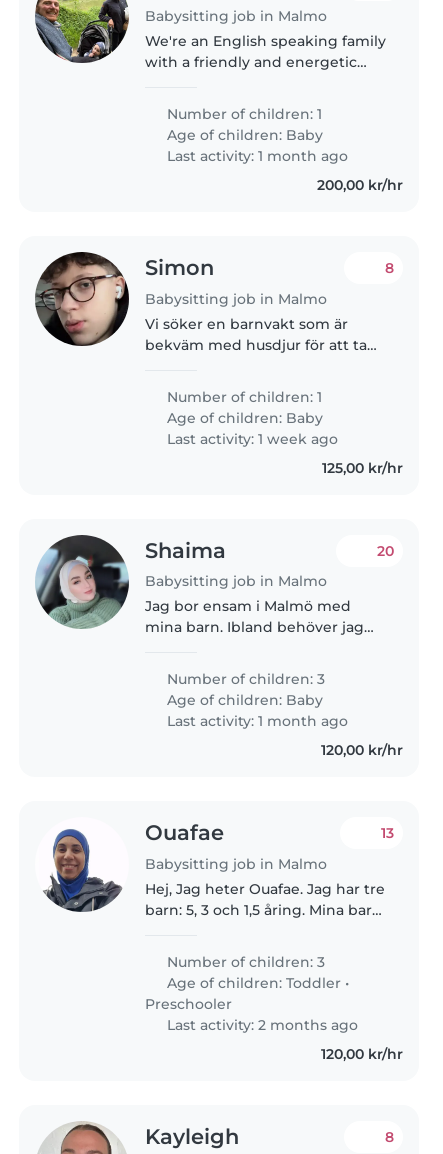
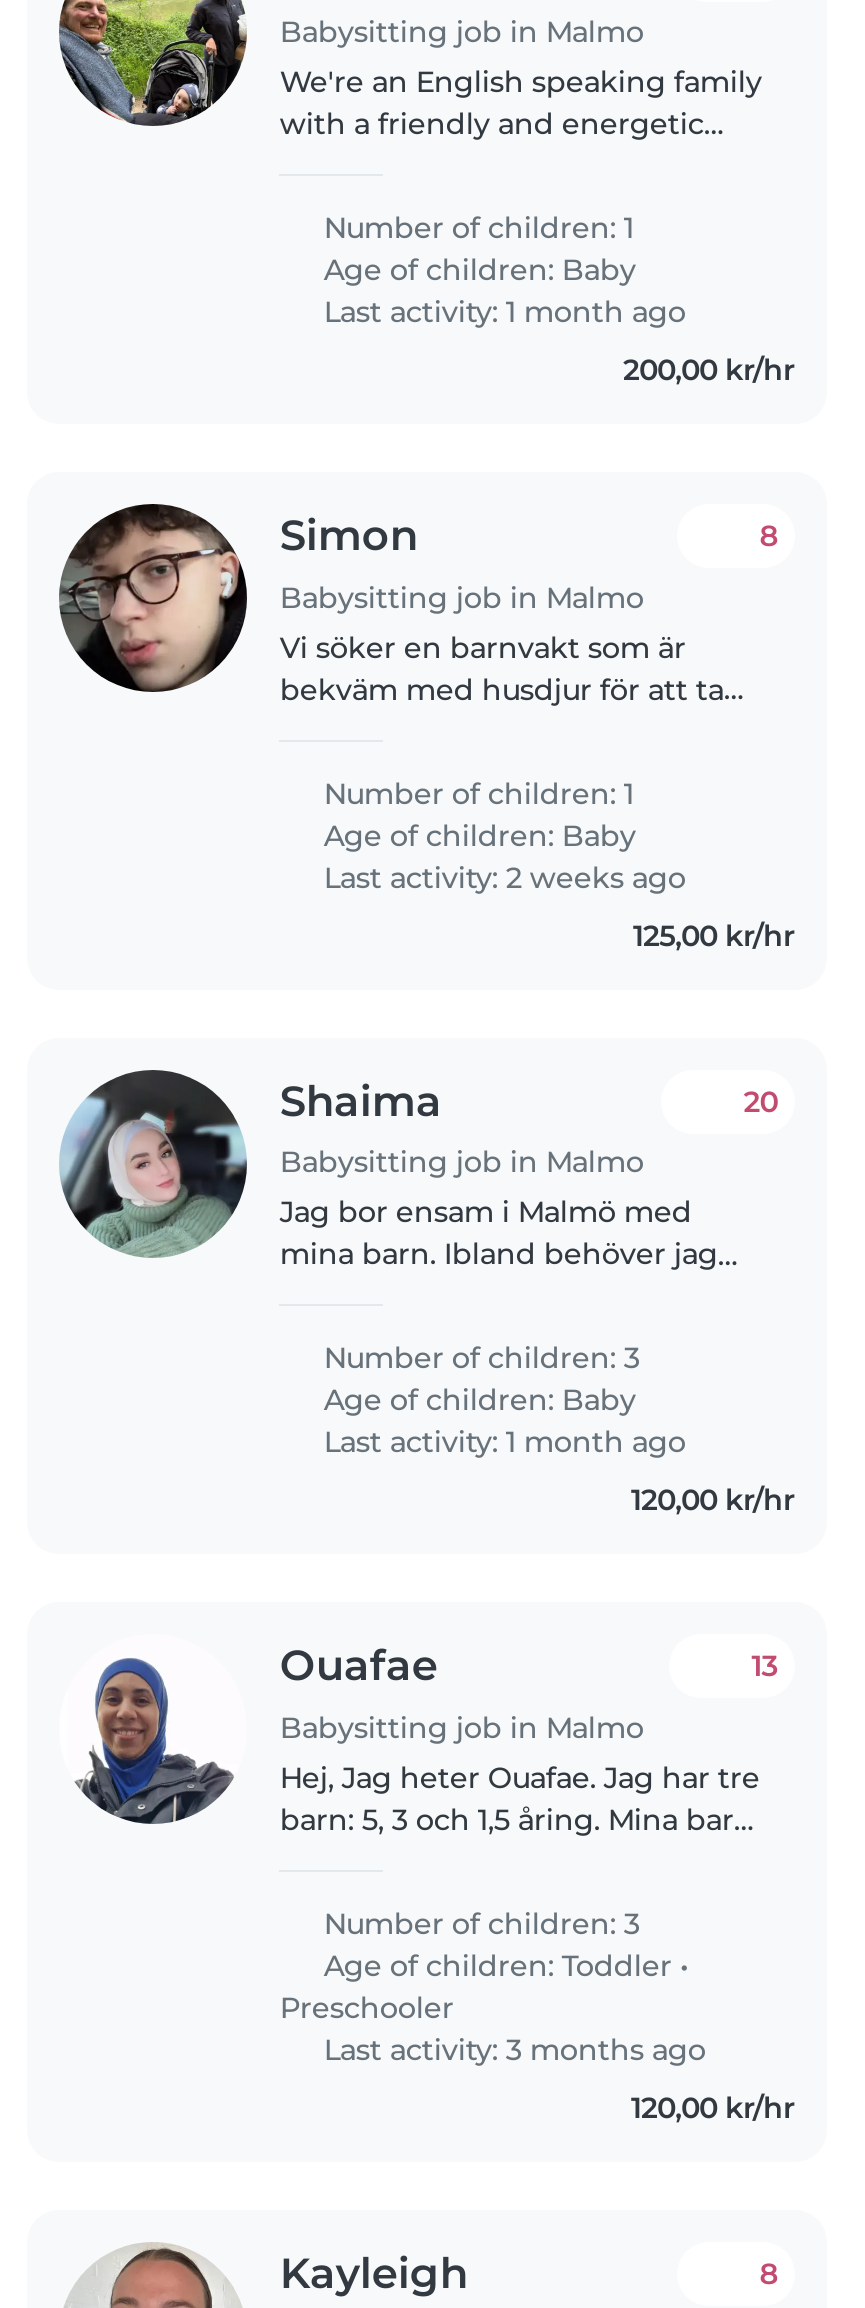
- Last activity: 1 week ago
+ Last activity: 2 weeks ago

- Last activity: 2 months ago
+ Last activity: 3 months ago
